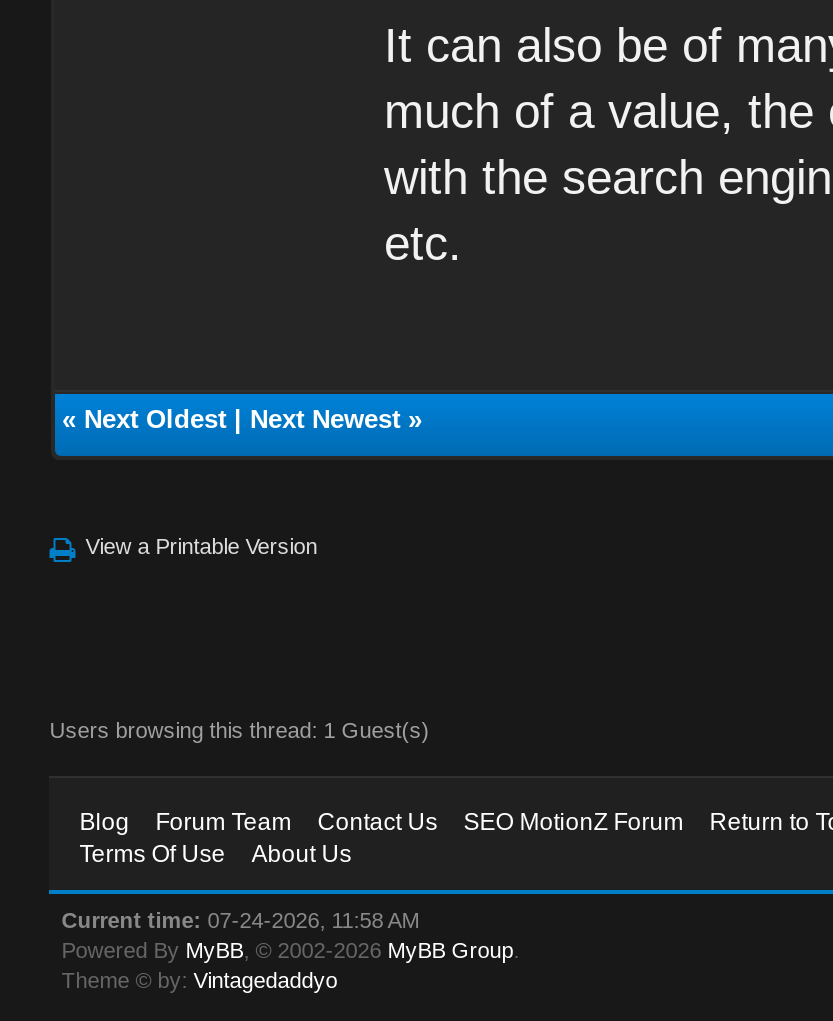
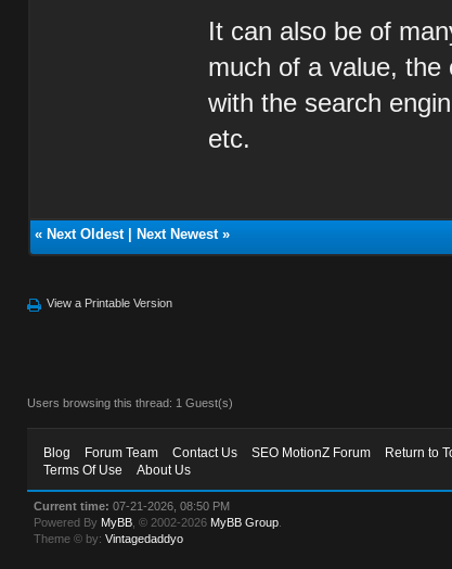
- Current time: 07-24-2026, 11:58 AM
+ Current time: 07-21-2026, 08:50 PM
